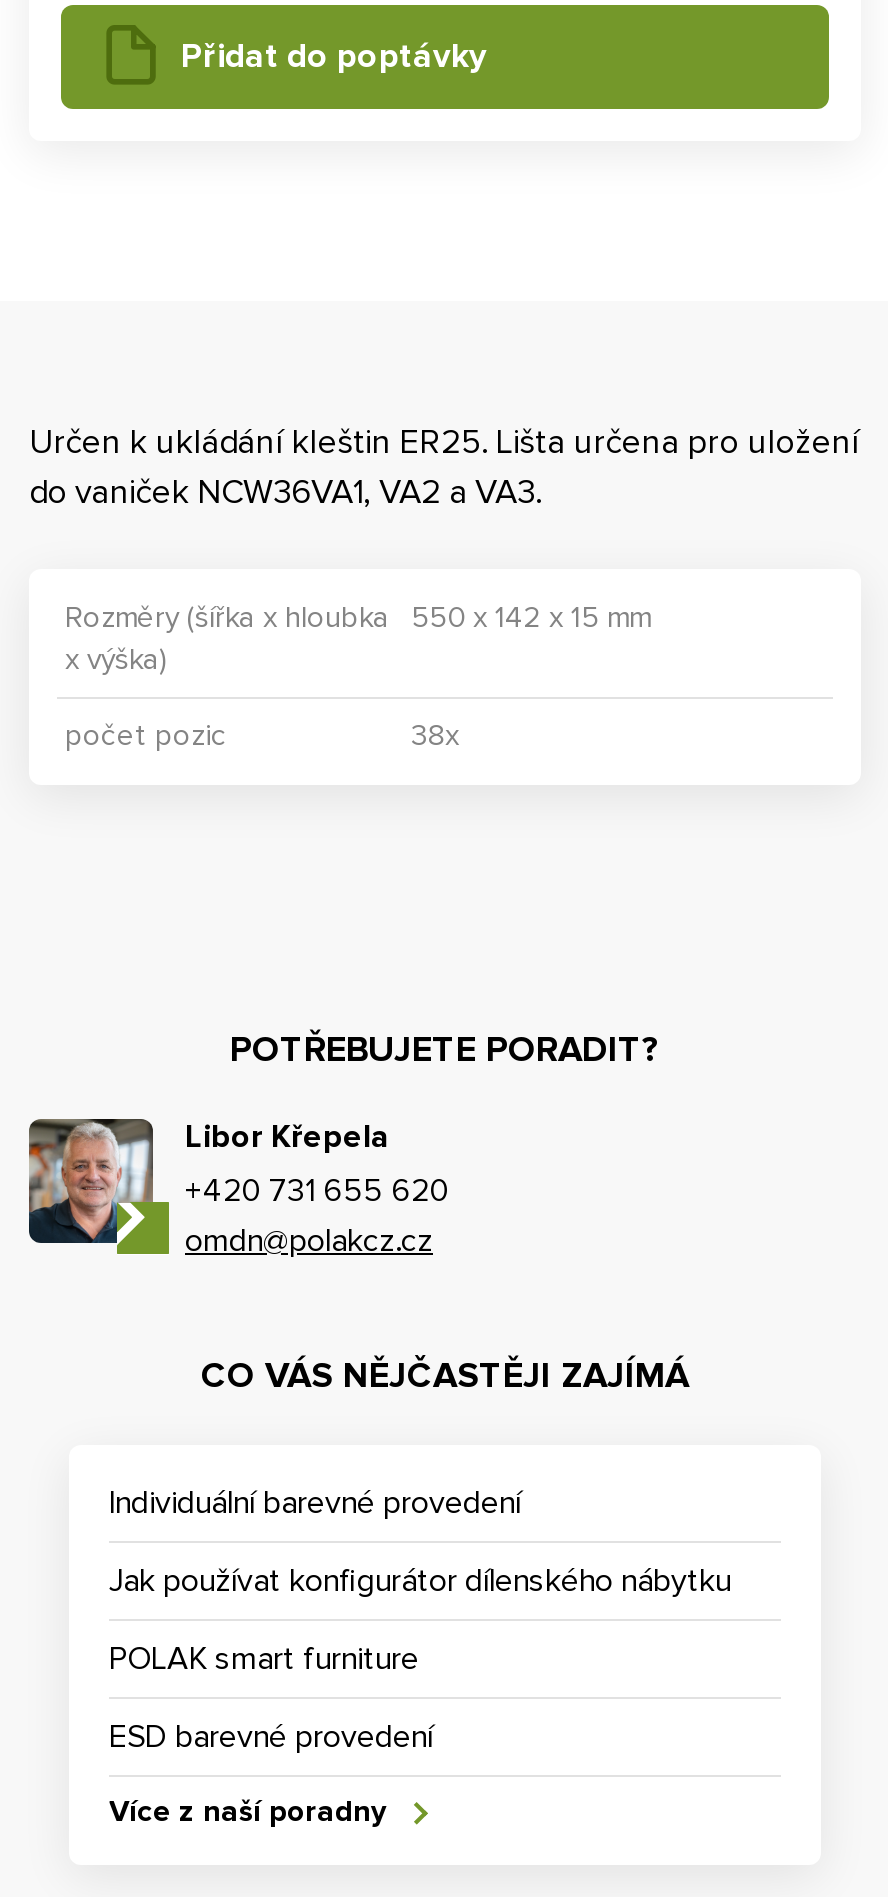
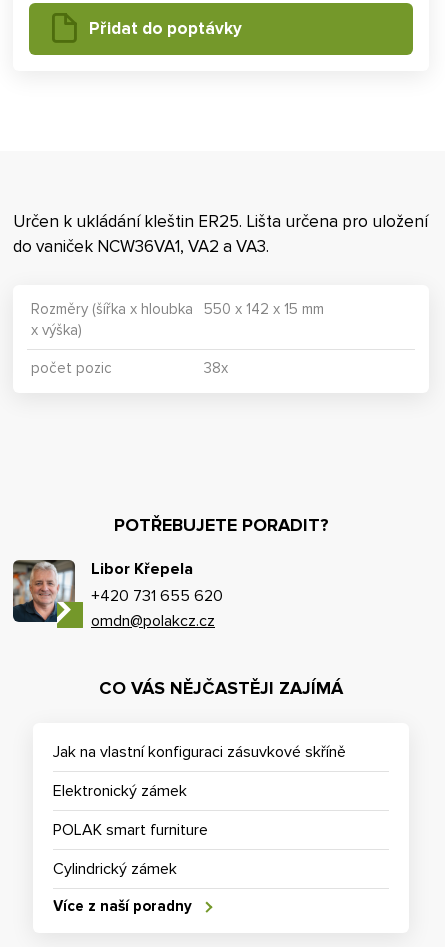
- Individuální barevné provedení
+ Jak na vlastní konfiguraci zásuvkové skříně

- Jak používat konfigurátor dílenského nábytku
+ Elektronický zámek

- ESD barevné provedení
+ Cylindrický zámek
